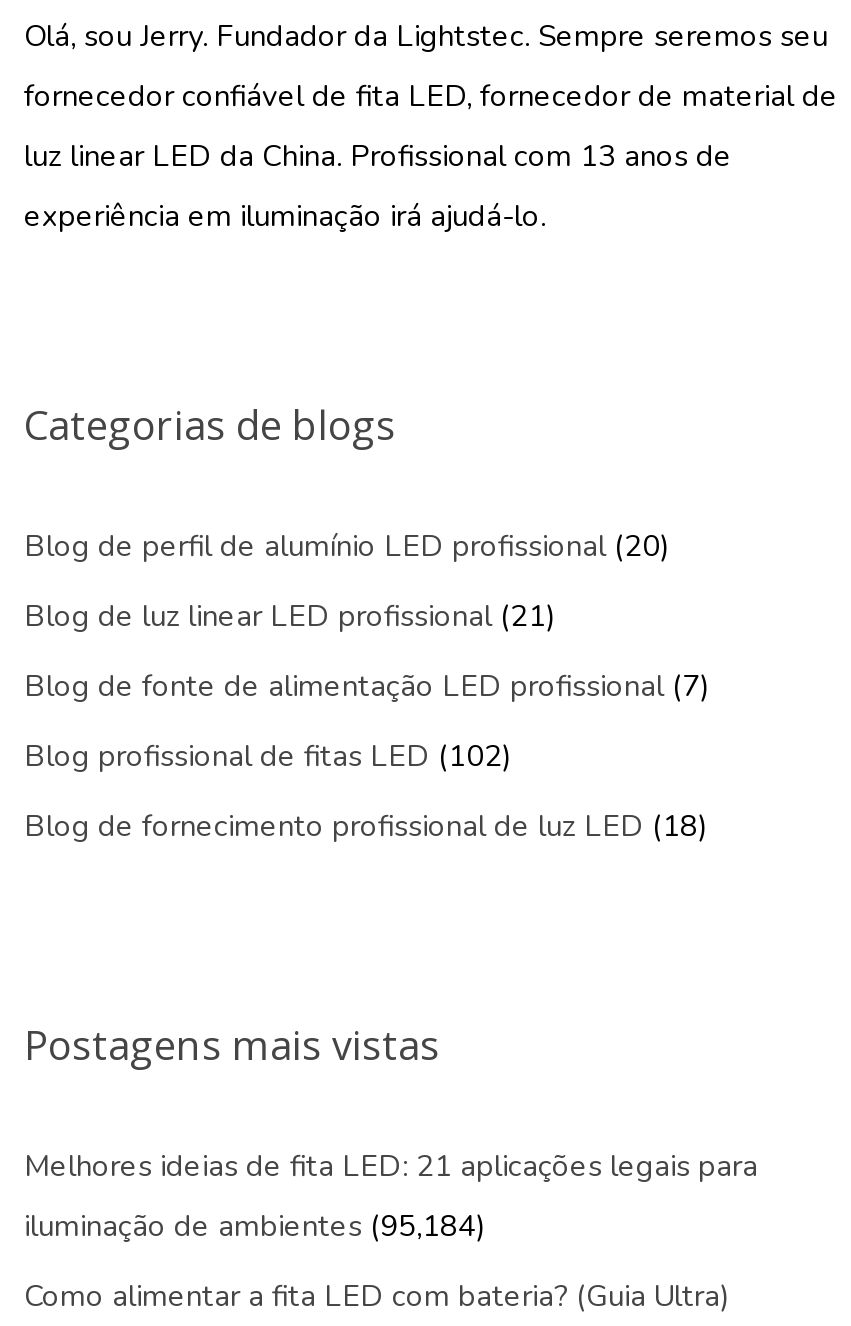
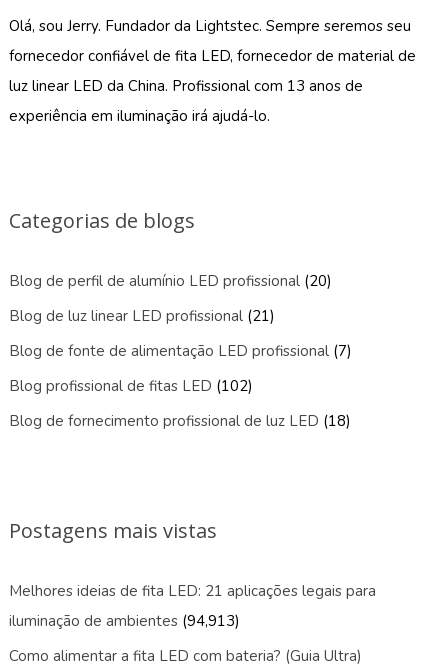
- iluminação de ambientes (95,184)
+ iluminação de ambientes (94,913)
